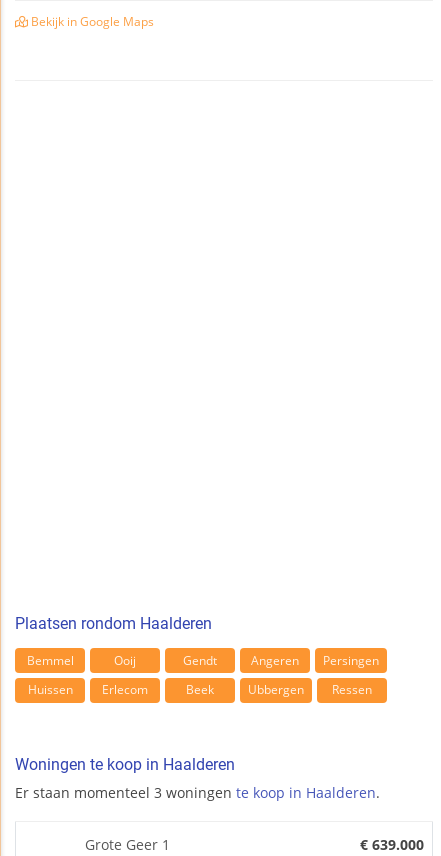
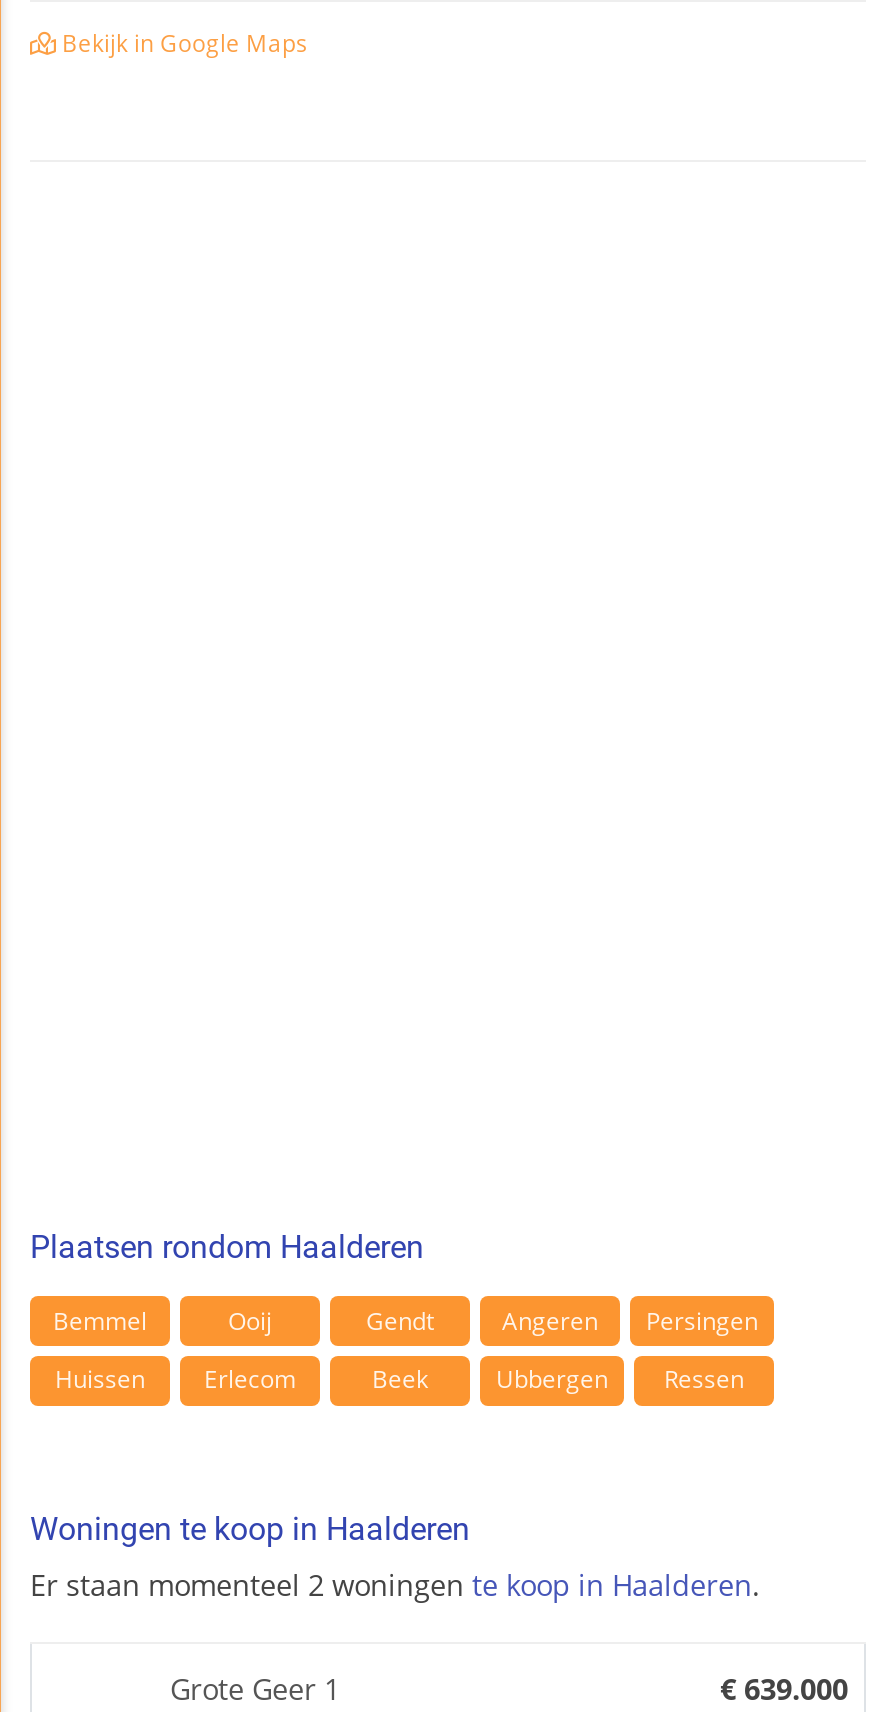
- Er staan momenteel 3 woningen te koop in Haalderen.
+ Er staan momenteel 2 woningen te koop in Haalderen.
